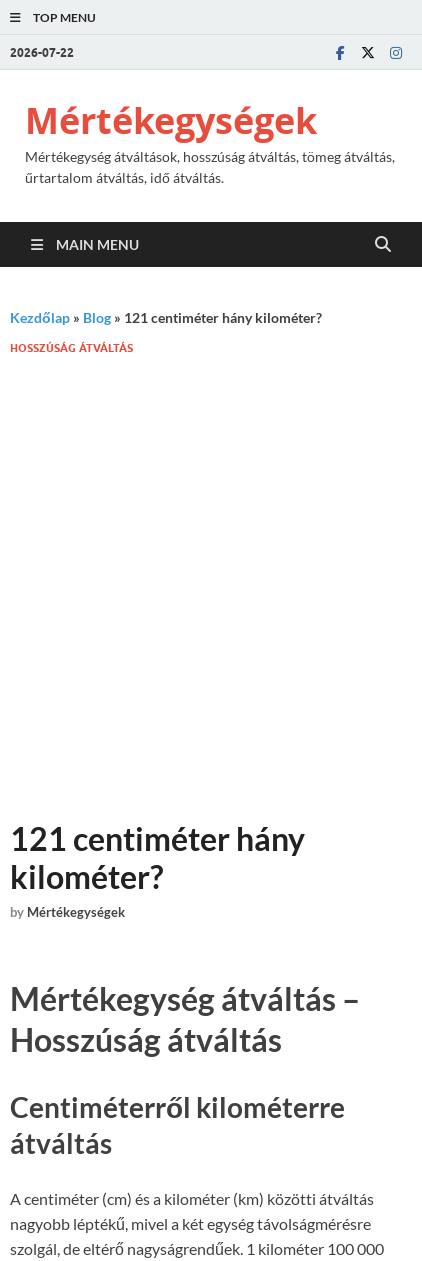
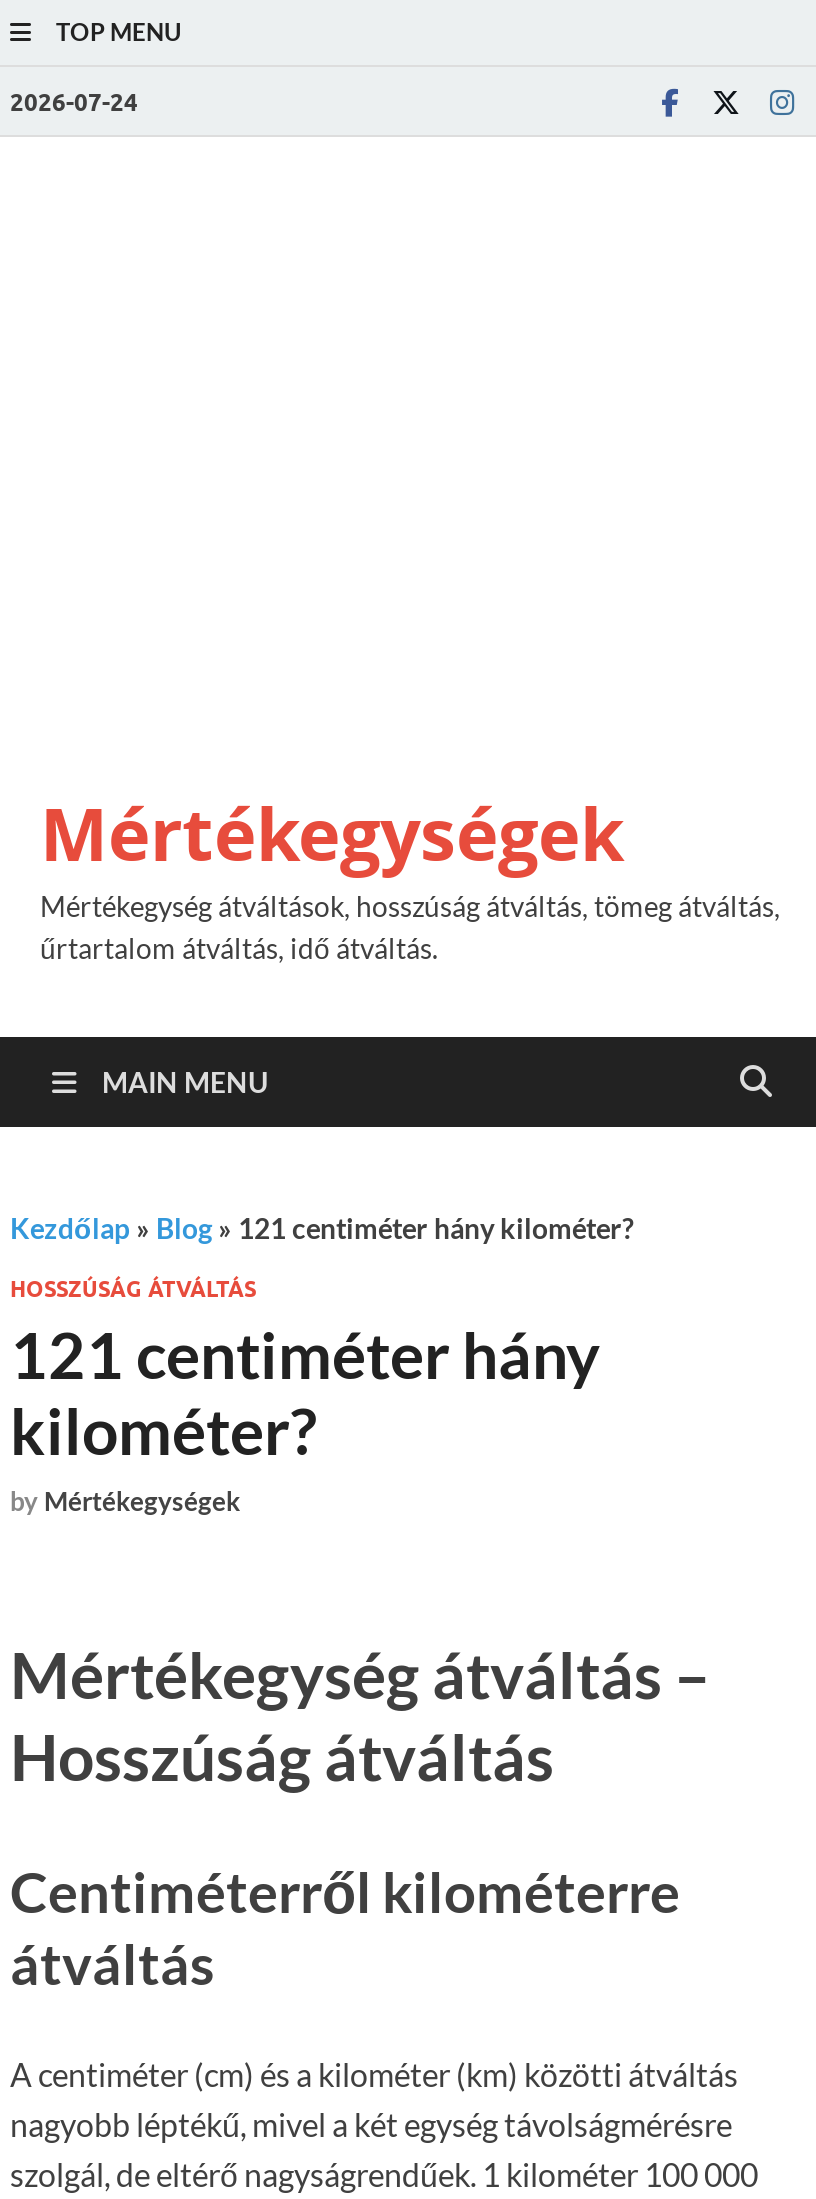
- 2026-07-22
+ 2026-07-24

moved down: Mértékegységek | Mértékegység átváltások, hosszúság átváltás, tömeg átváltás, | űrtartalom átváltás, idő átváltás. | MAIN MENU | Kezdőlap» Blog» 121 centiméter hány kilométer? | HOSSZÚSÁG ÁTVÁLTÁS
